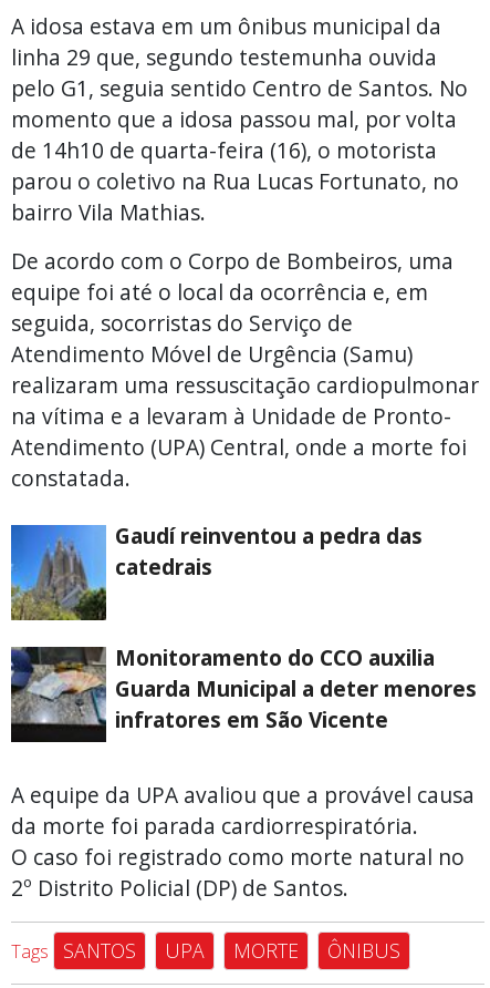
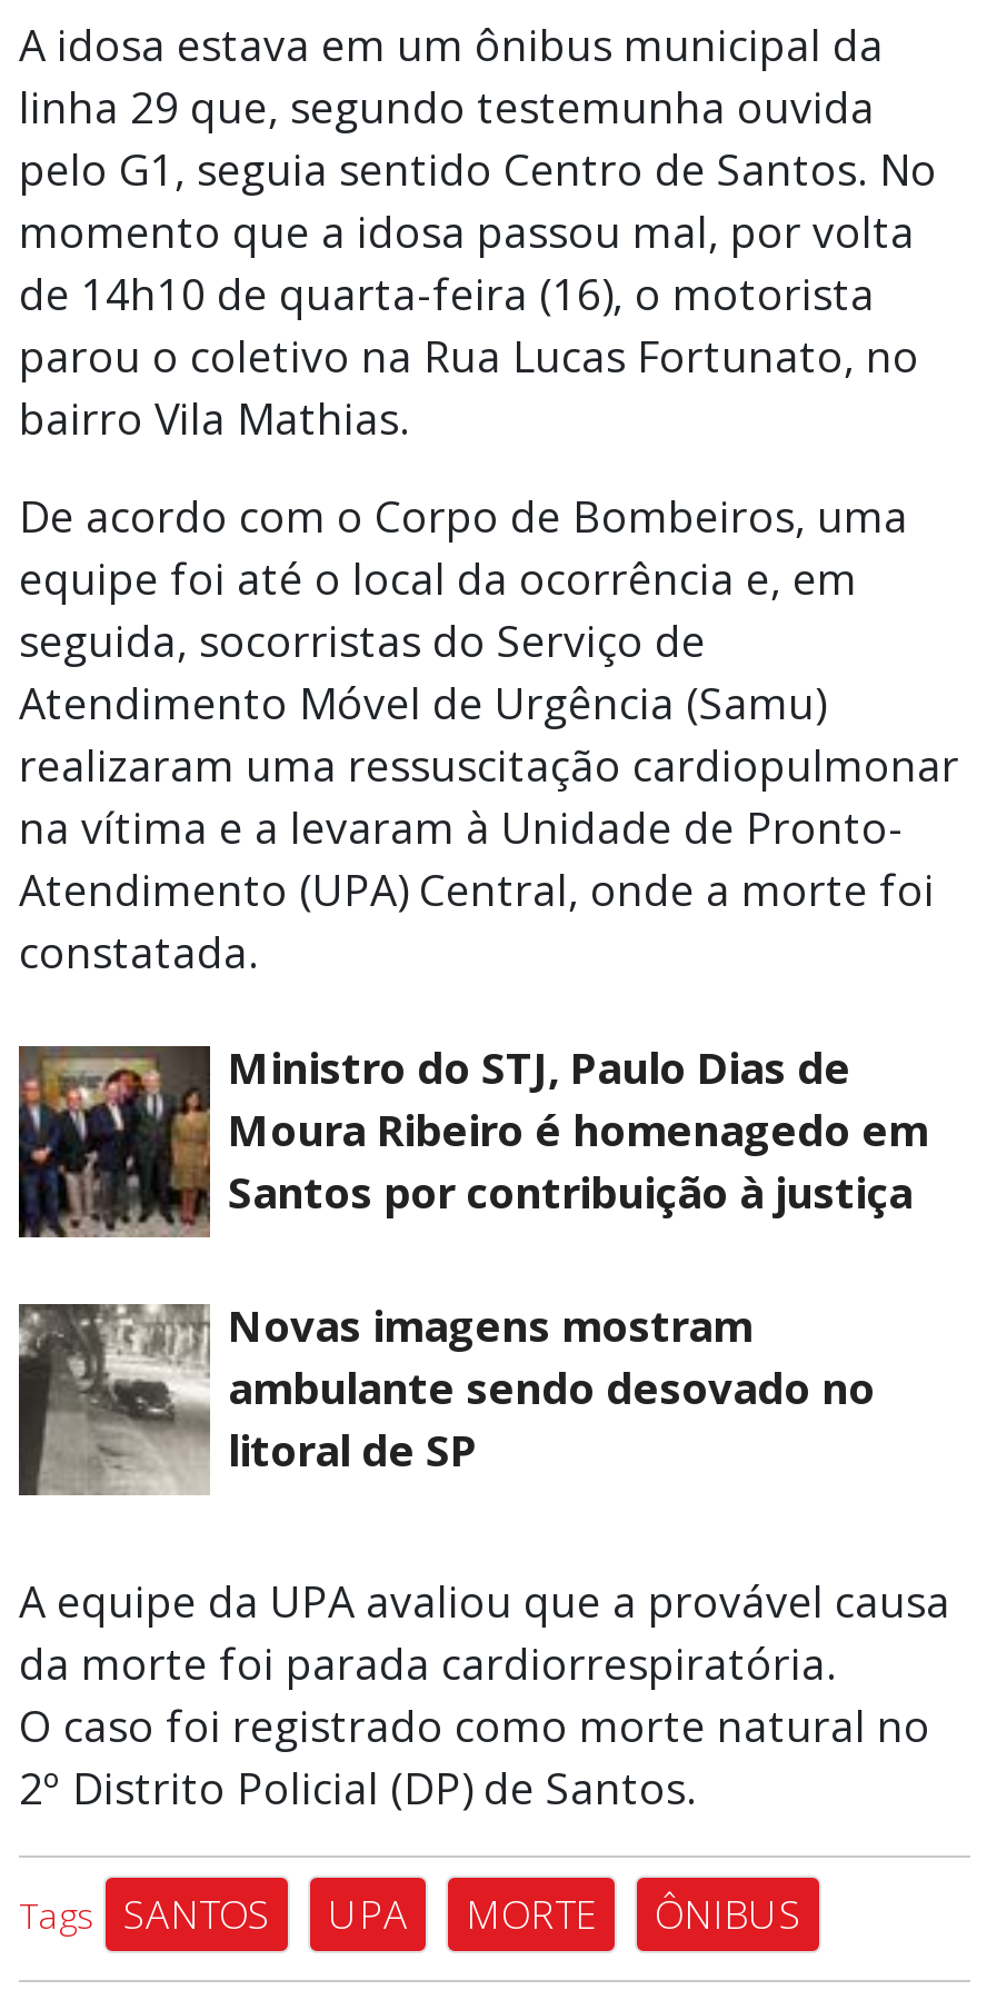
- [image]
- Gaudí reinventou a pedra das
- catedrais
+ [image]
+ Ministro do STJ, Paulo Dias de
+ Moura Ribeiro é homenagedo em
+ Santos por contribuição à justiça

- [image]
- Monitoramento do CCO auxilia
- Guarda Municipal a deter menores
- infratores em São Vicente
+ [image]
+ Novas imagens mostram
+ ambulante sendo desovado no
+ litoral de SP
